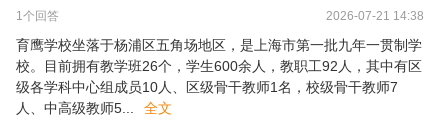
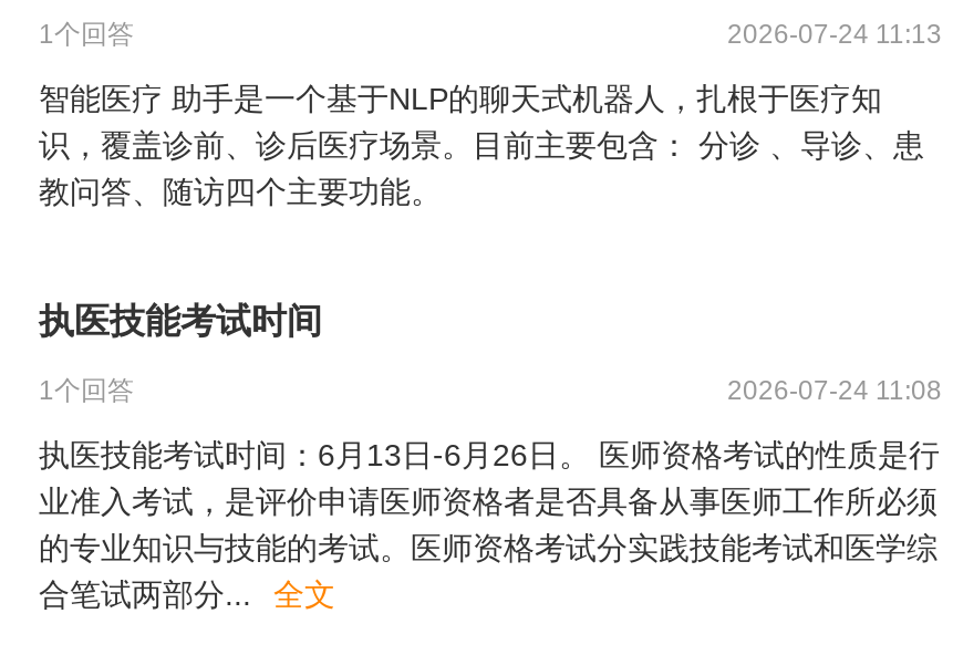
- 2026-07-21 14:38
- 育鹰学校坐落于杨浦区五角场地区，是上海市第一批九年一贯制学
- 校。目前拥有教学班26个，学生600余人，教职工92人，其中有区
- 级各学科中心组成员10人、区级骨干教师1名，校级骨干教师7
- 人、中高级教师5...
+ 2026-07-24 11:13
+ 智能医疗 助手是一个基于NLP的聊天式机器人，扎根于医疗知
+ 识，覆盖诊前、诊后医疗场景。目前主要包含： 分诊 、导诊、患
+ 教问答、随访四个主要功能。
+ 执医技能考试时间
+ 1个回答
+ 2026-07-24 11:08
+ 执医技能考试时间：6月13日-6月26日。 医师资格考试的性质是行
+ 业准入考试，是评价申请医师资格者是否具备从事医师工作所必须
+ 的专业知识与技能的考试。医师资格考试分实践技能考试和医学综
+ 合笔试两部分...
